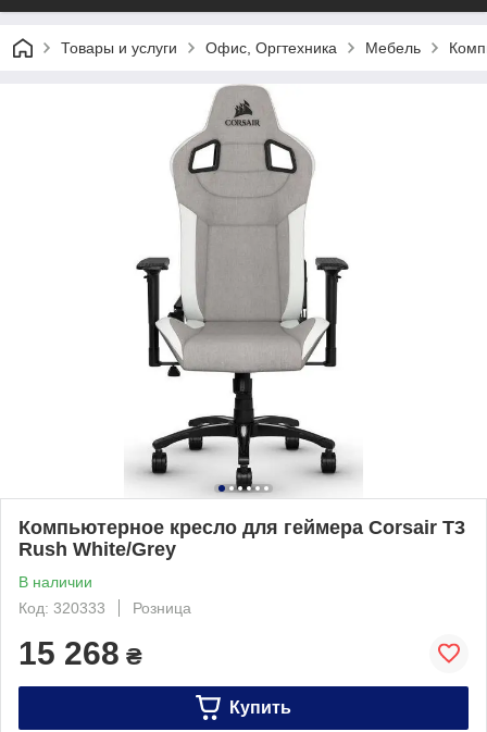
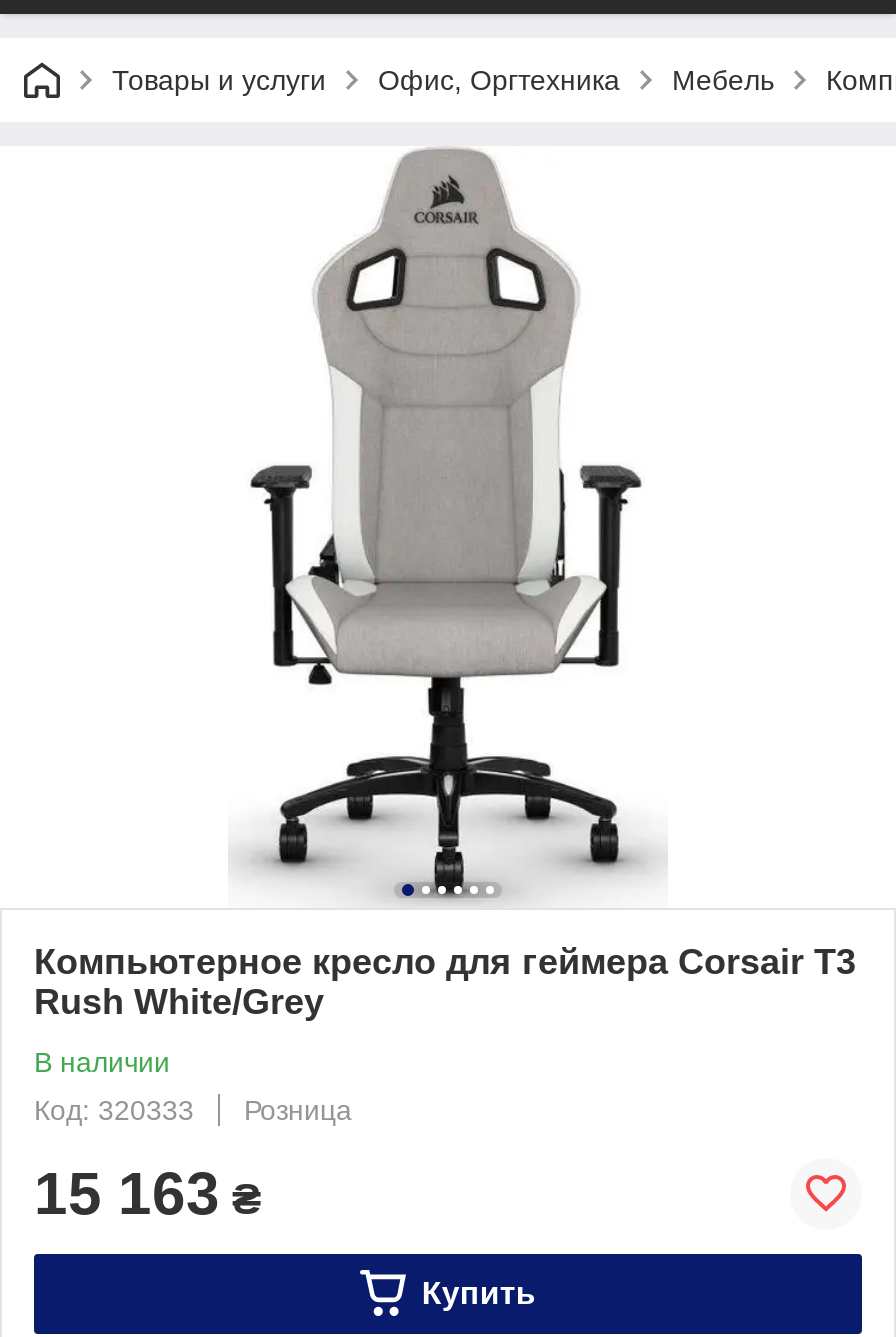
- 15 268 ₴
+ 15 163 ₴
